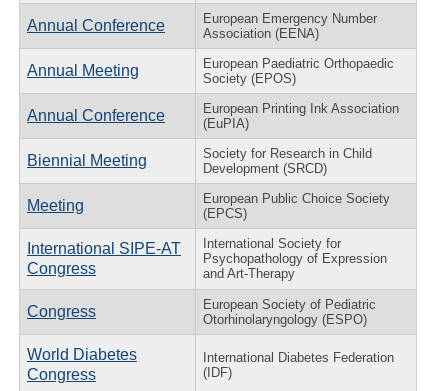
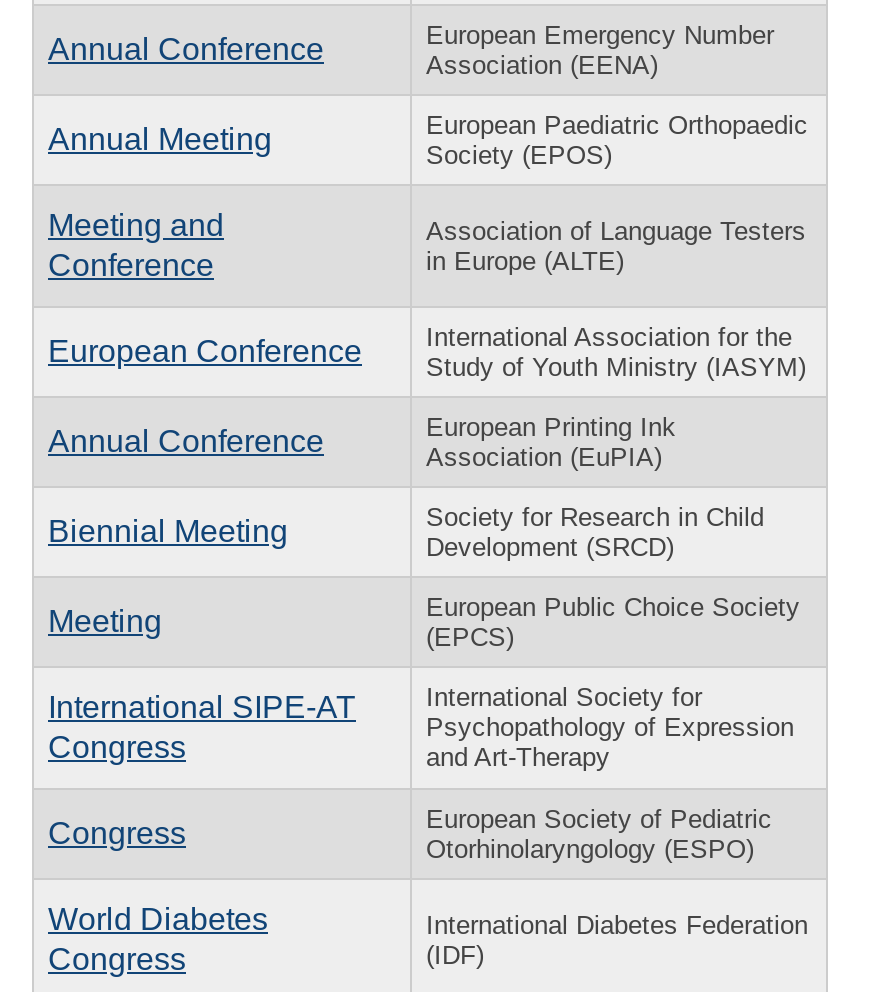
+ Meeting and
+ Conference

+ Association of Language Testers
+ in Europe (ALTE)
+ European Conference
+ International Association for the
+ Study of Youth Ministry (IASYM)
